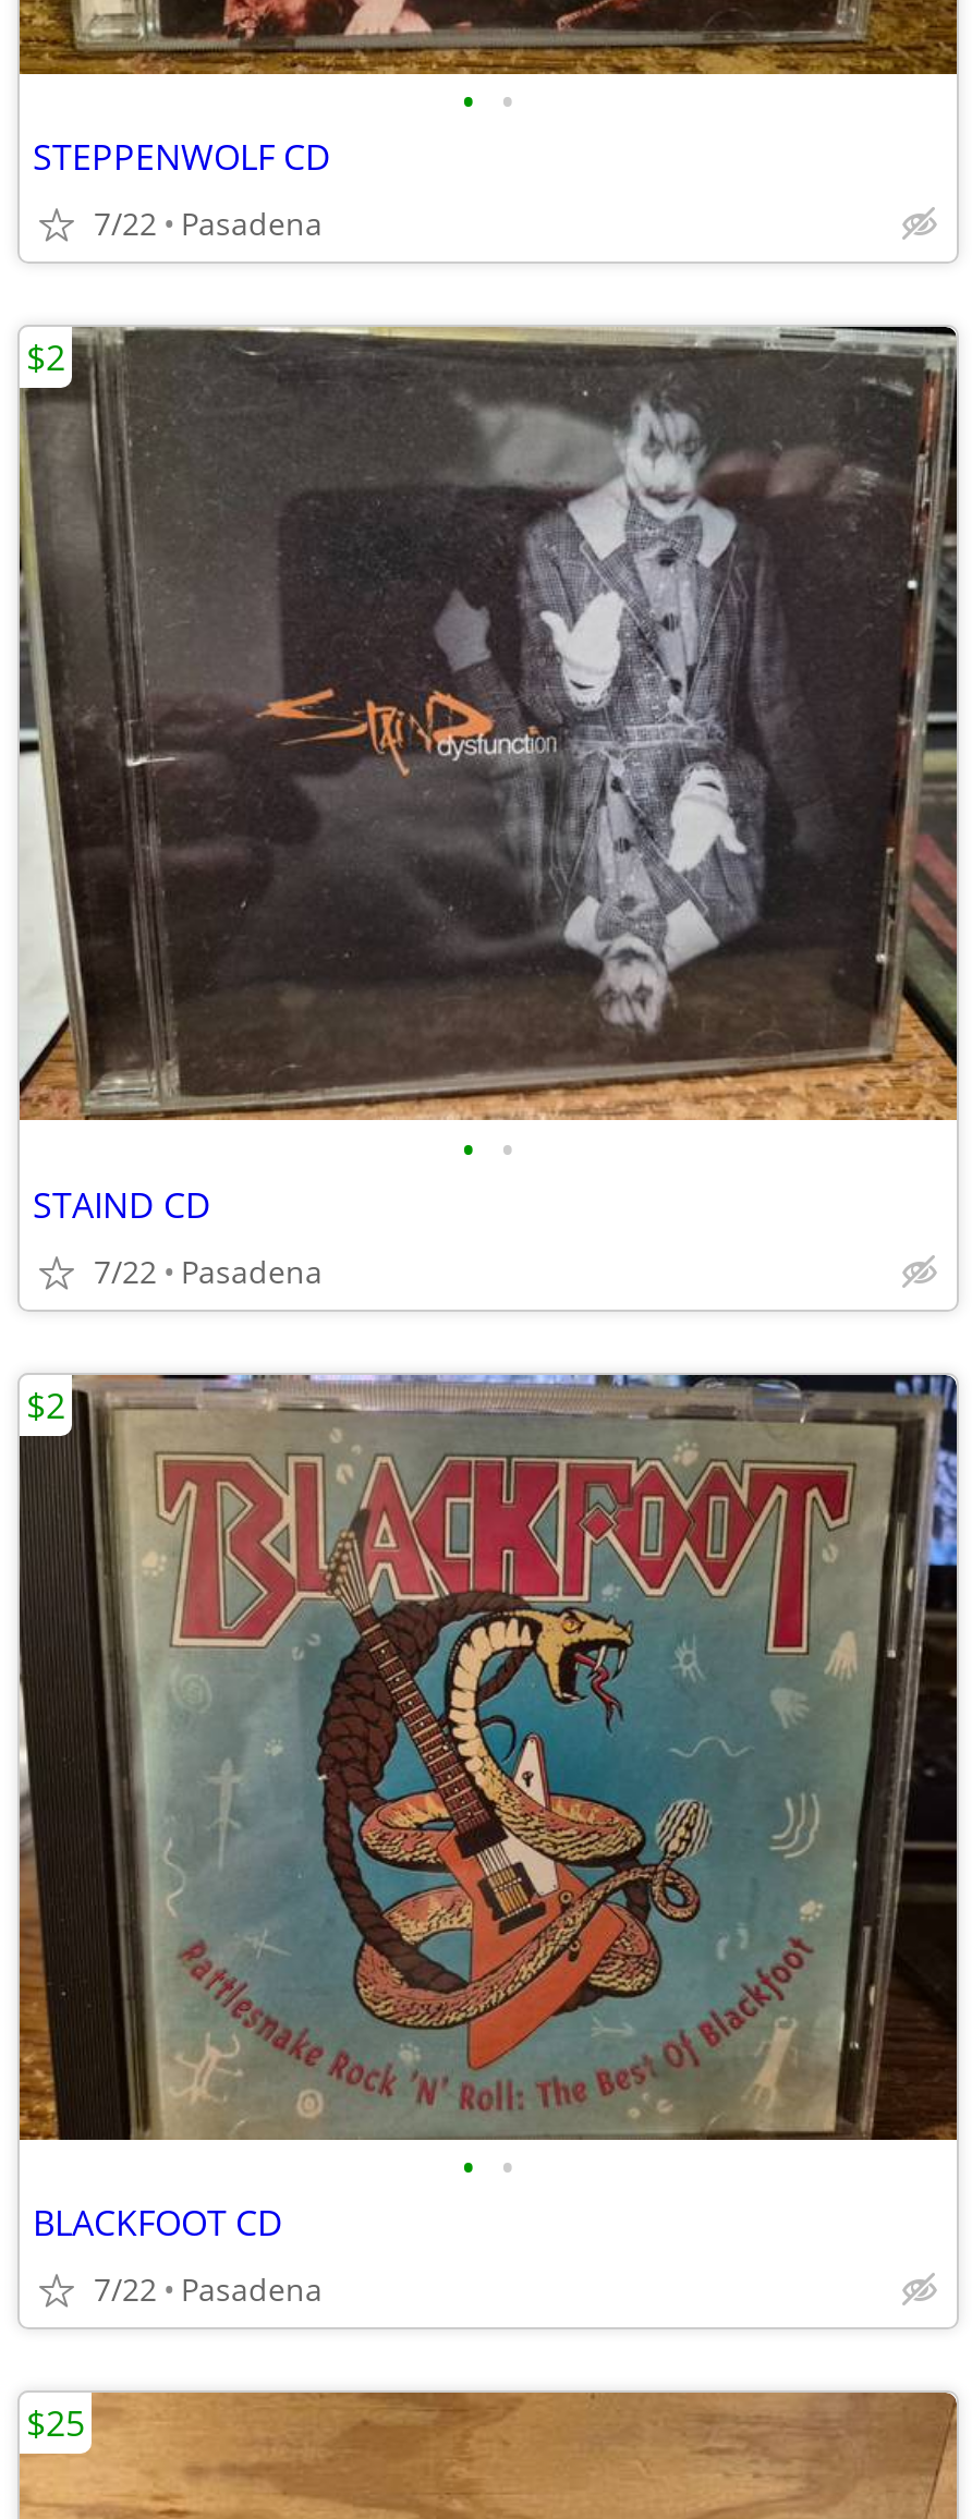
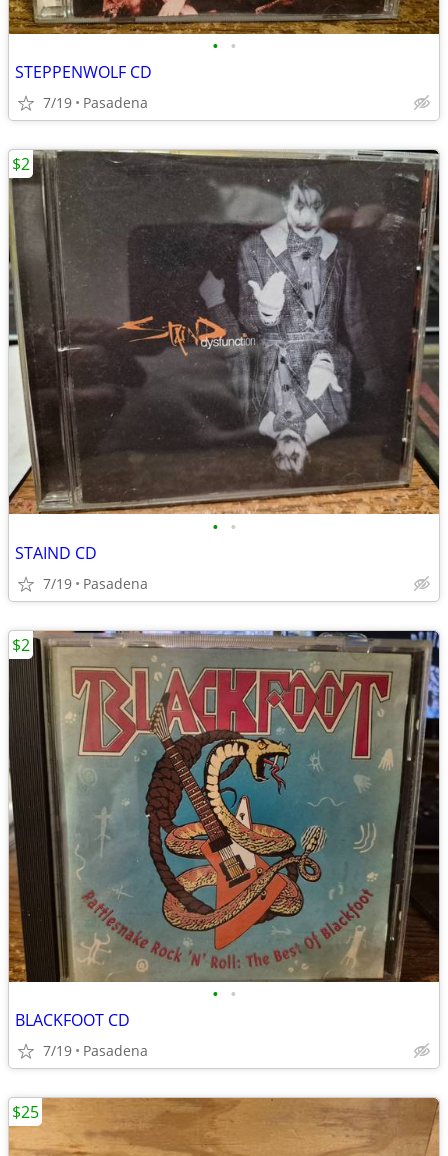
- 7/22 Pasadena
+ 7/19 Pasadena

- 7/22 Pasadena
+ 7/19 Pasadena

- 7/22 Pasadena
+ 7/19 Pasadena
